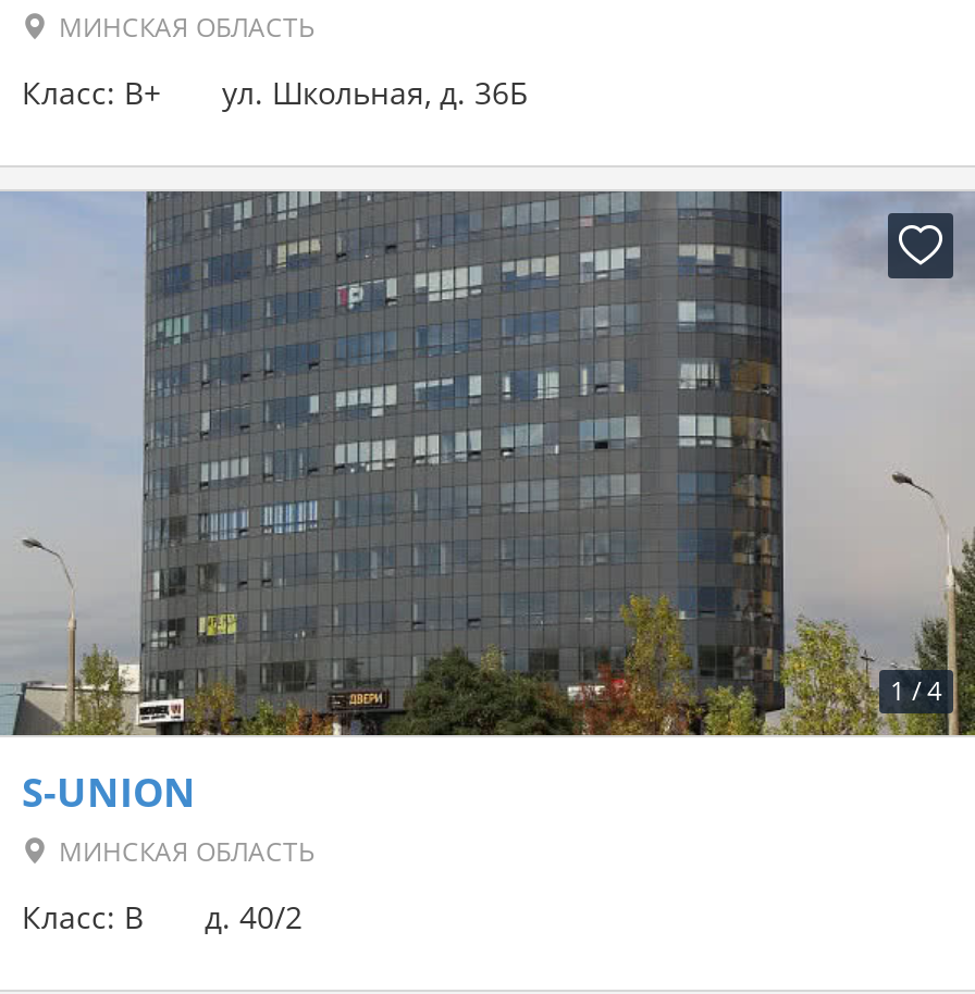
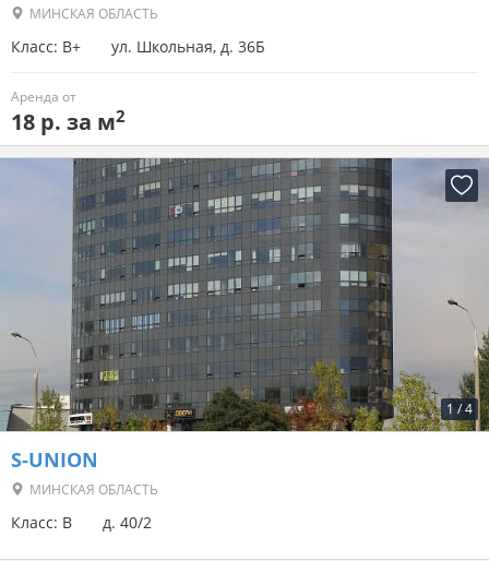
+ Аренда от
+ 18 р. за м2
